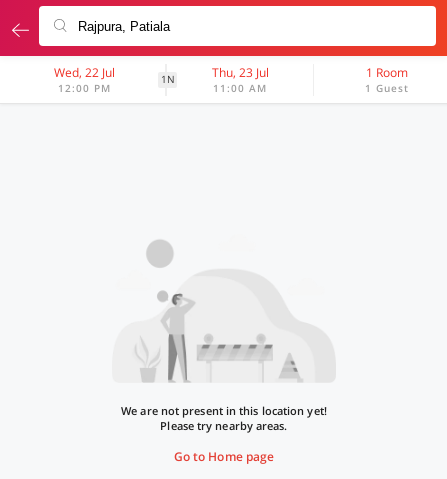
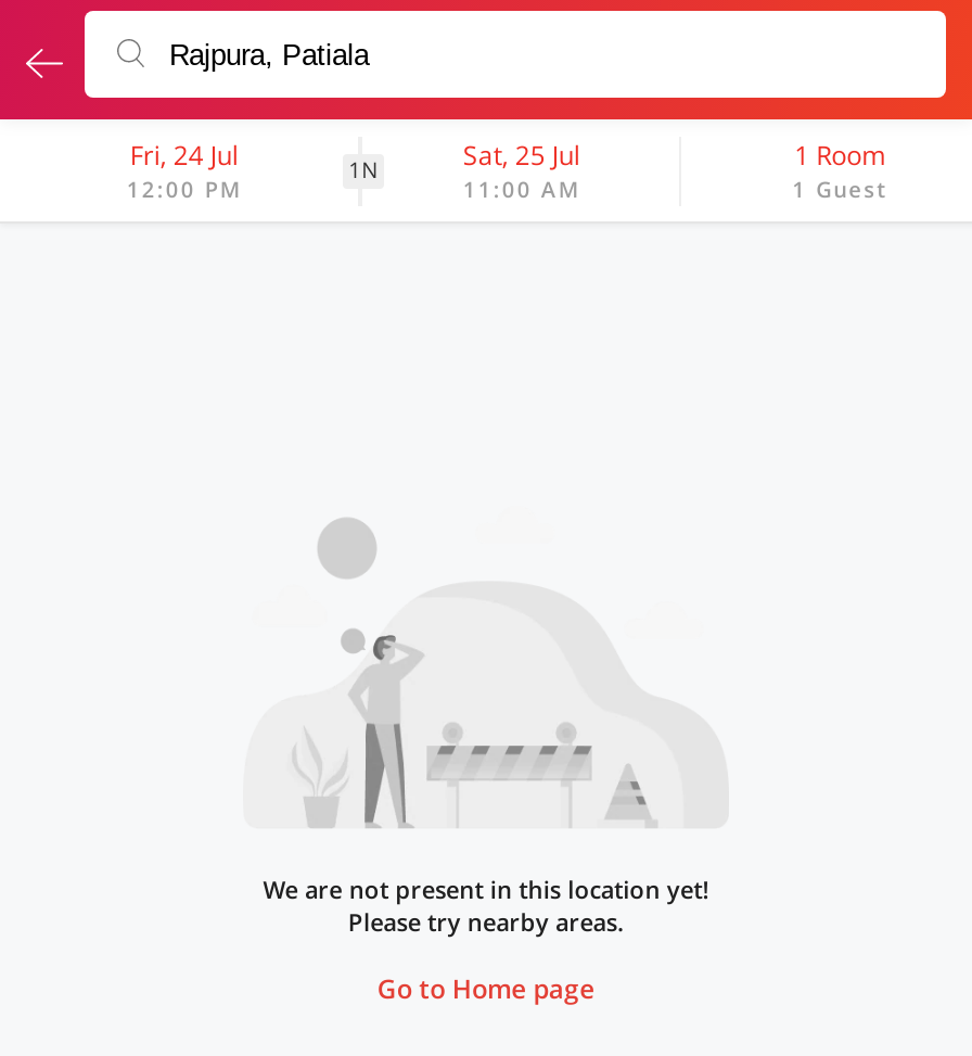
- Wed, 22 Jul
+ Fri, 24 Jul

- Thu, 23 Jul
+ Sat, 25 Jul
